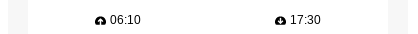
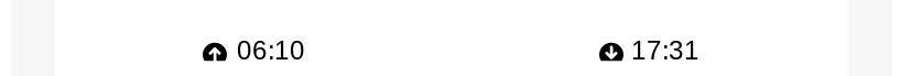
- 17:30
+ 17:31
